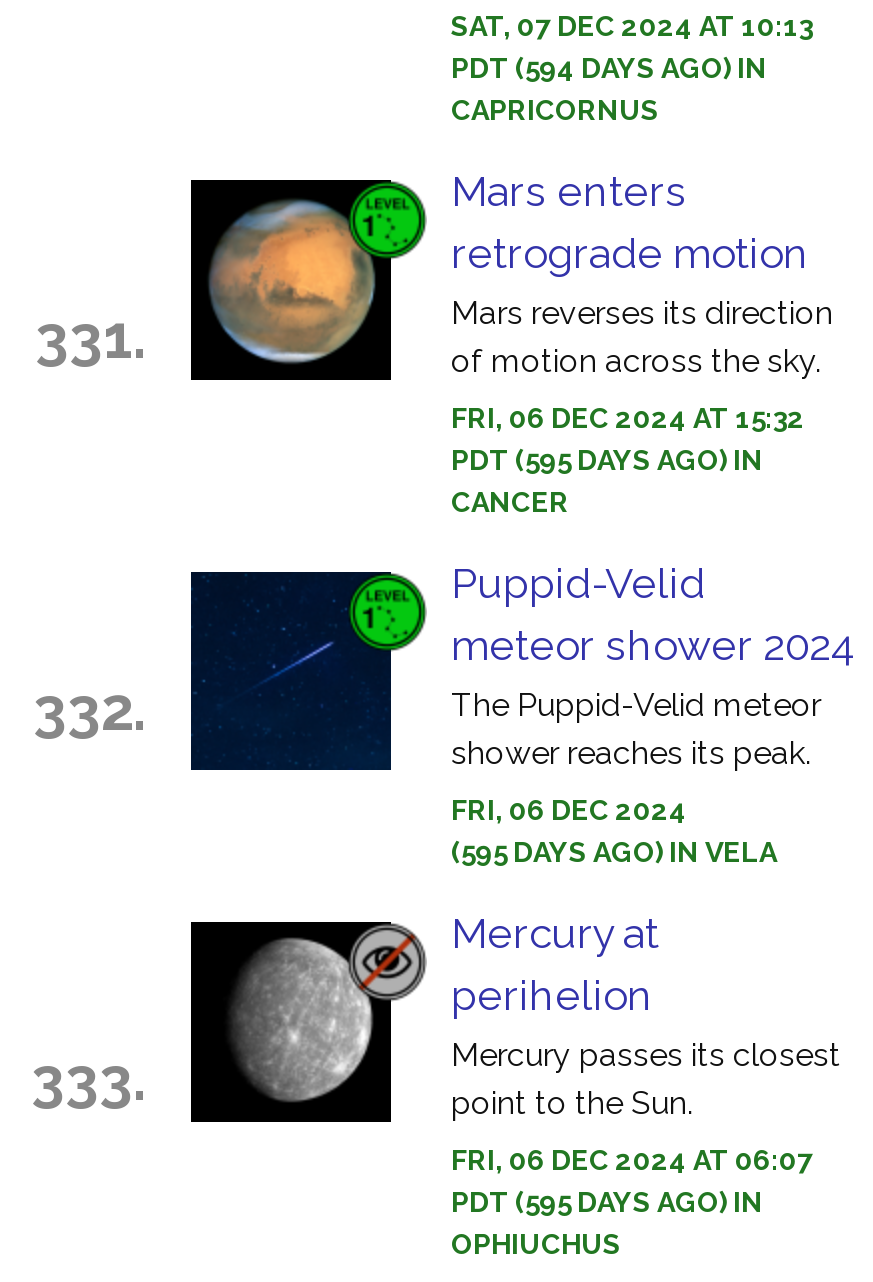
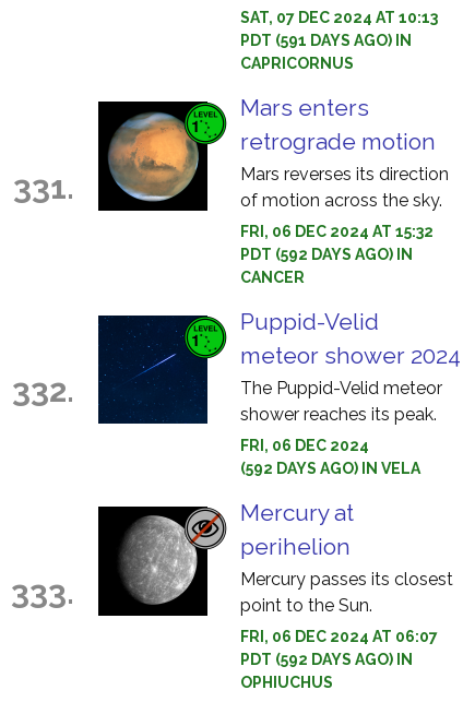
- PDT (594 DAYS AGO) IN
+ PDT (591 DAYS AGO) IN

- PDT (595 DAYS AGO) IN
+ PDT (592 DAYS AGO) IN

- (595 DAYS AGO) IN VELA
+ (592 DAYS AGO) IN VELA

- PDT (595 DAYS AGO) IN
+ PDT (592 DAYS AGO) IN
